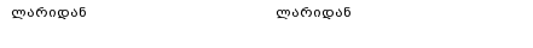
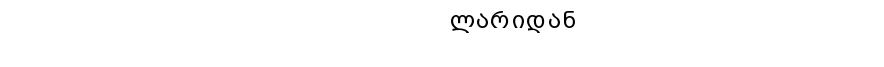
- ლარიდან
